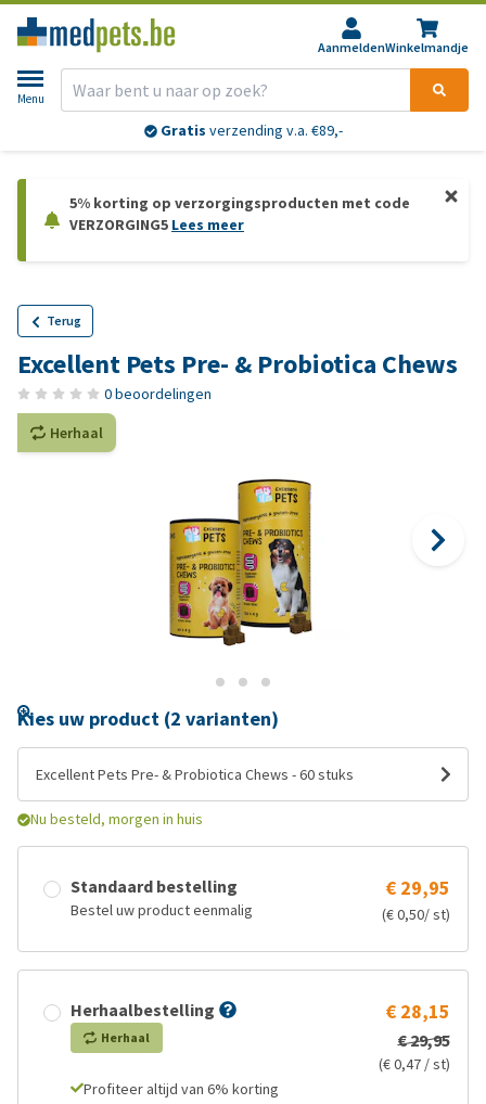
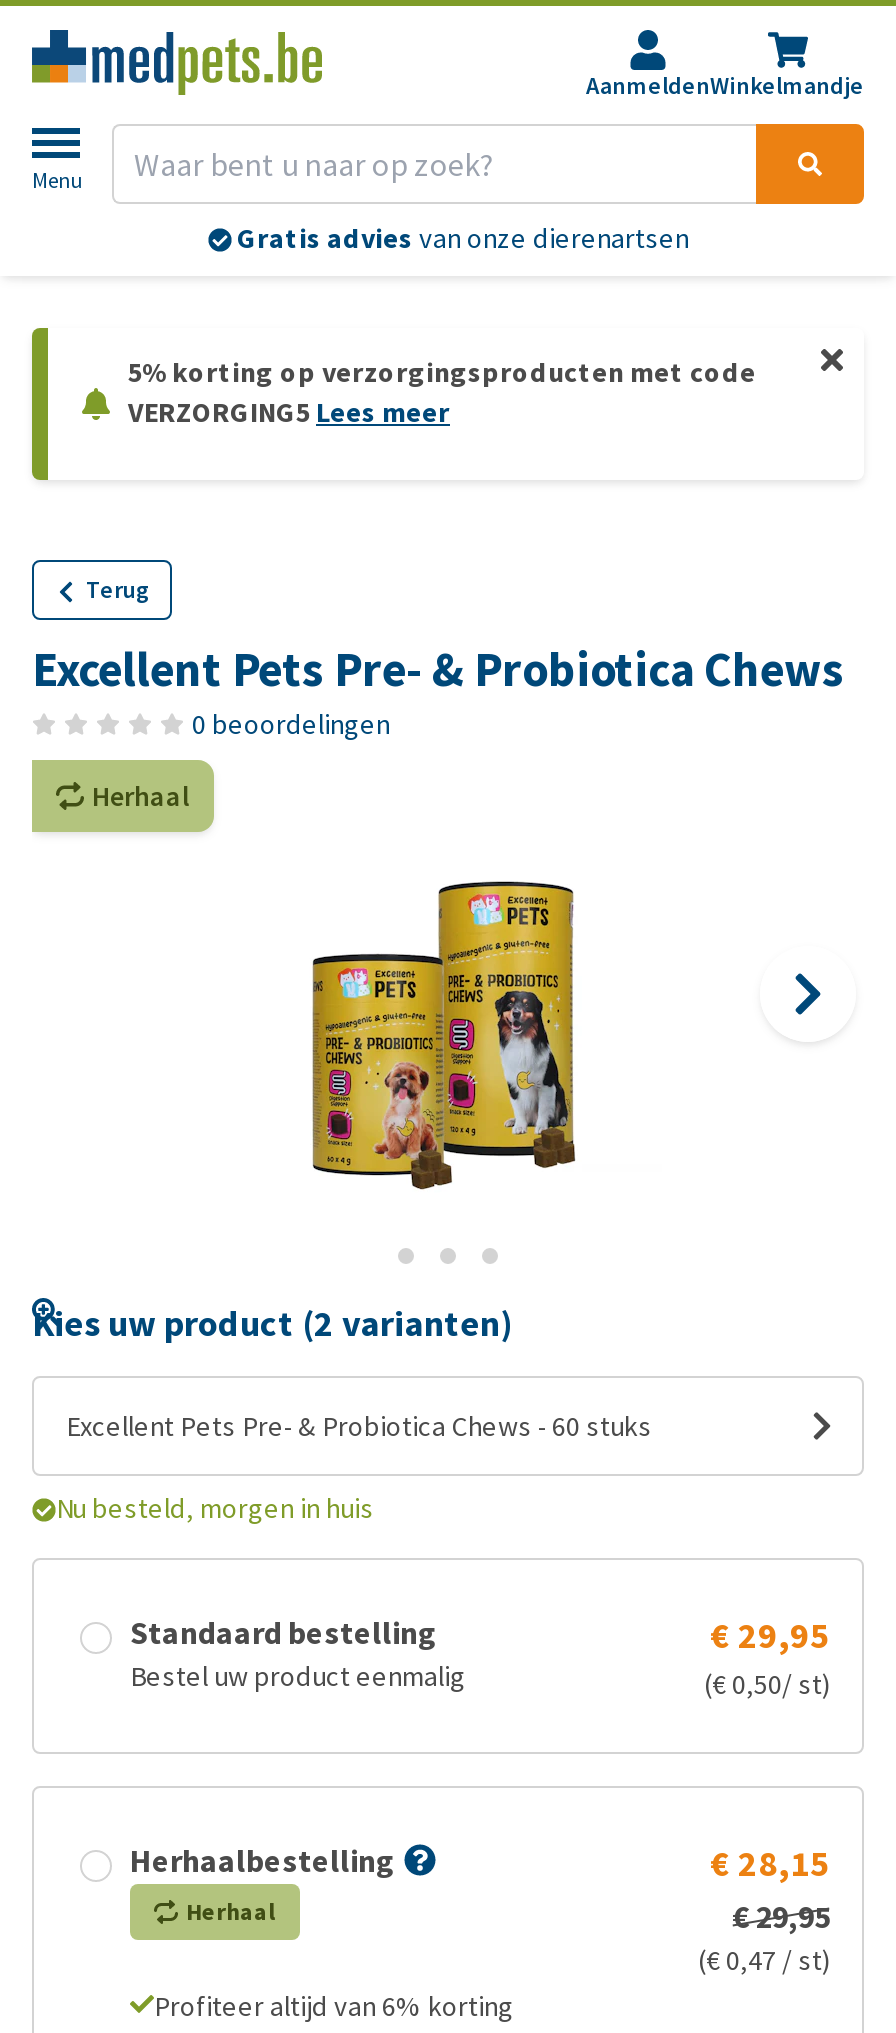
- Gratis verzending v.a. €89,-
+ Gratis advies van onze dierenartsen
